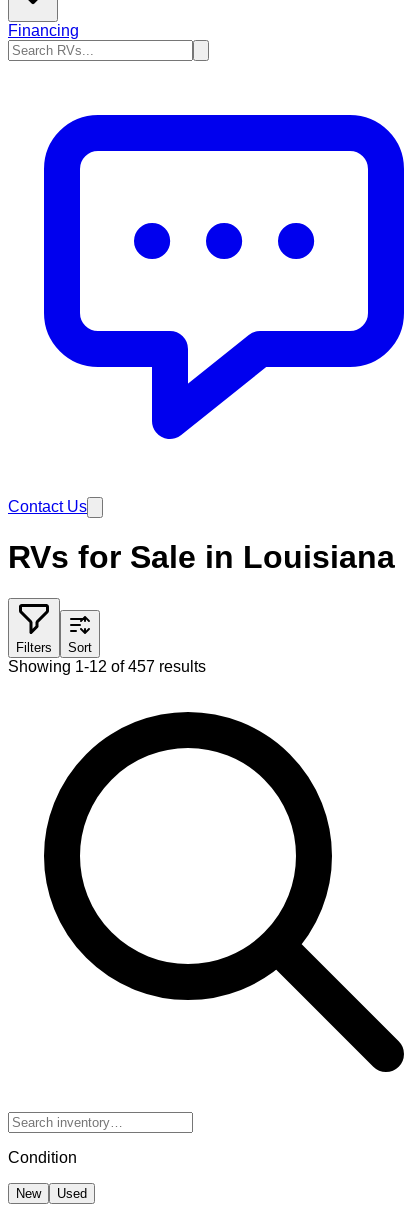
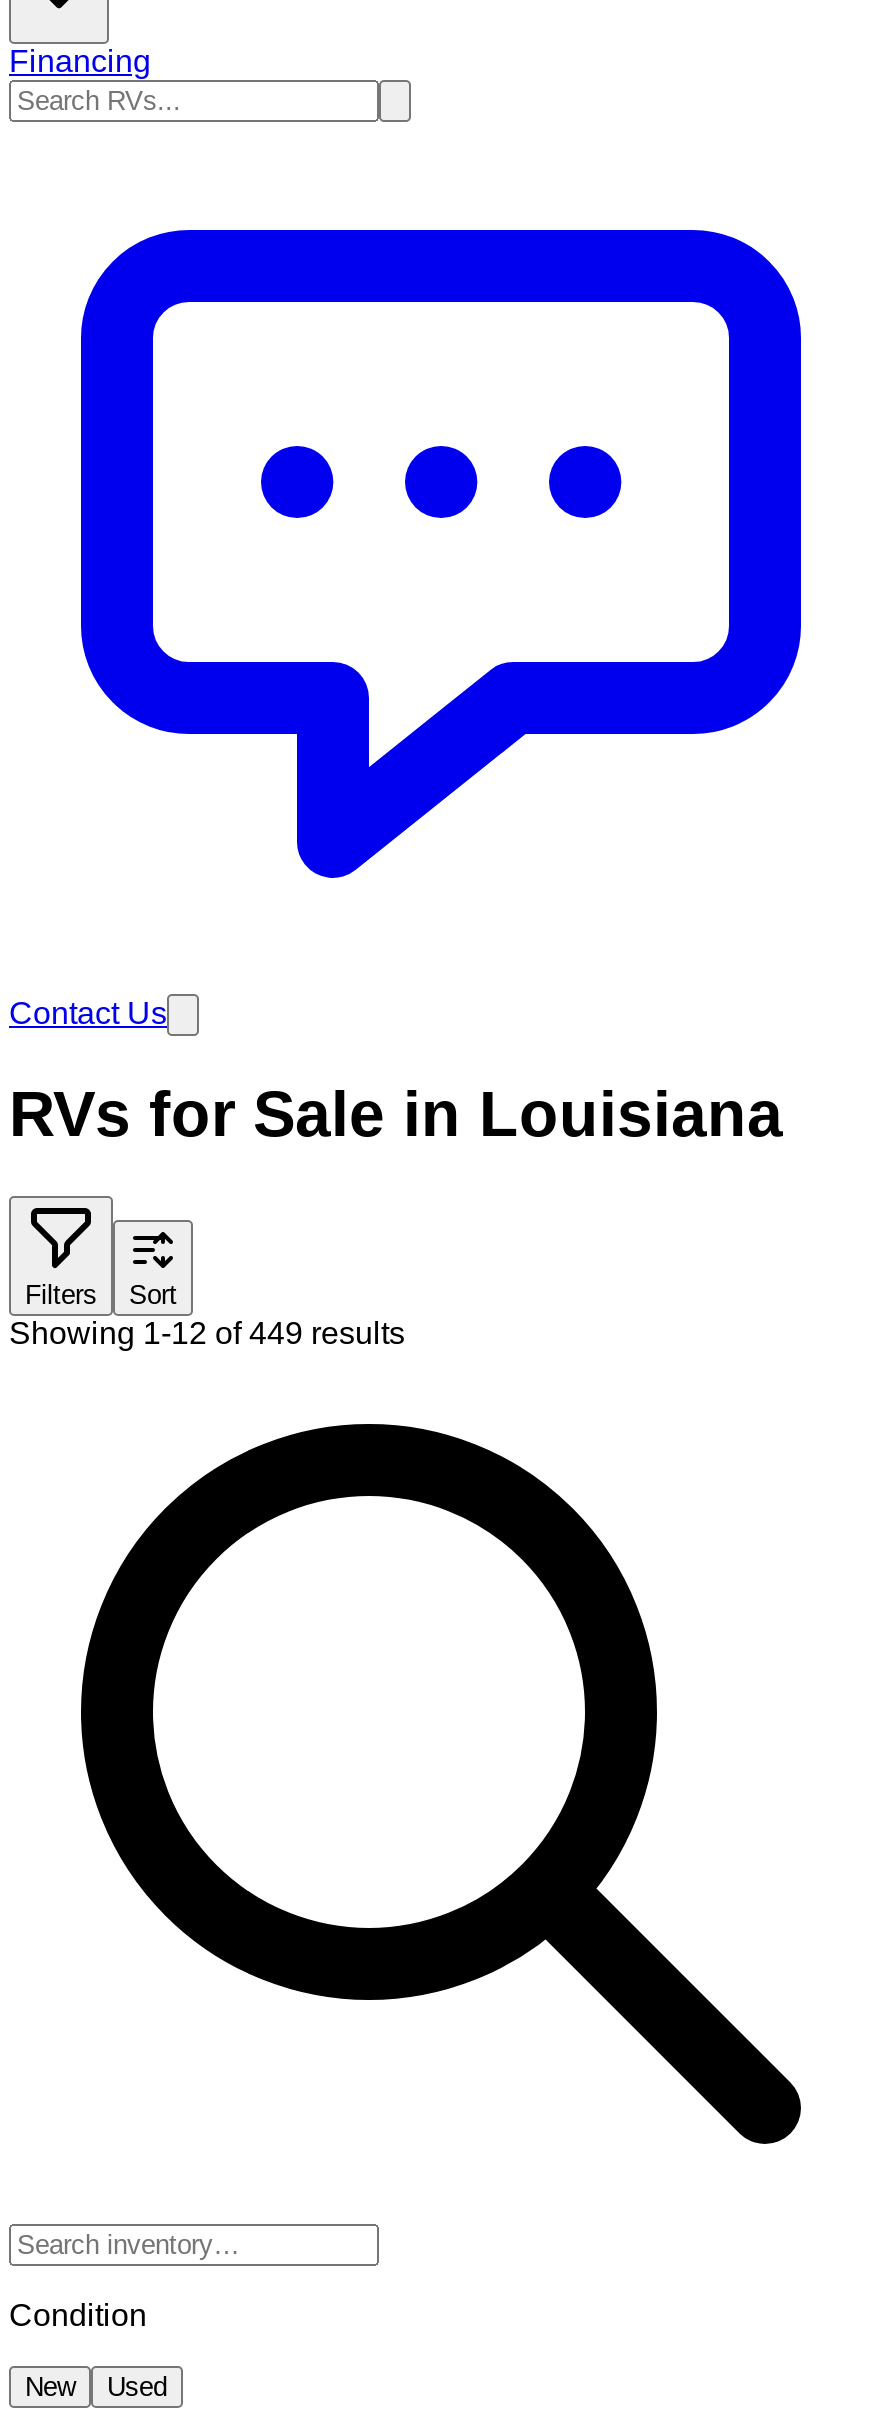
- Showing 1-12 of 457 results
+ Showing 1-12 of 449 results
